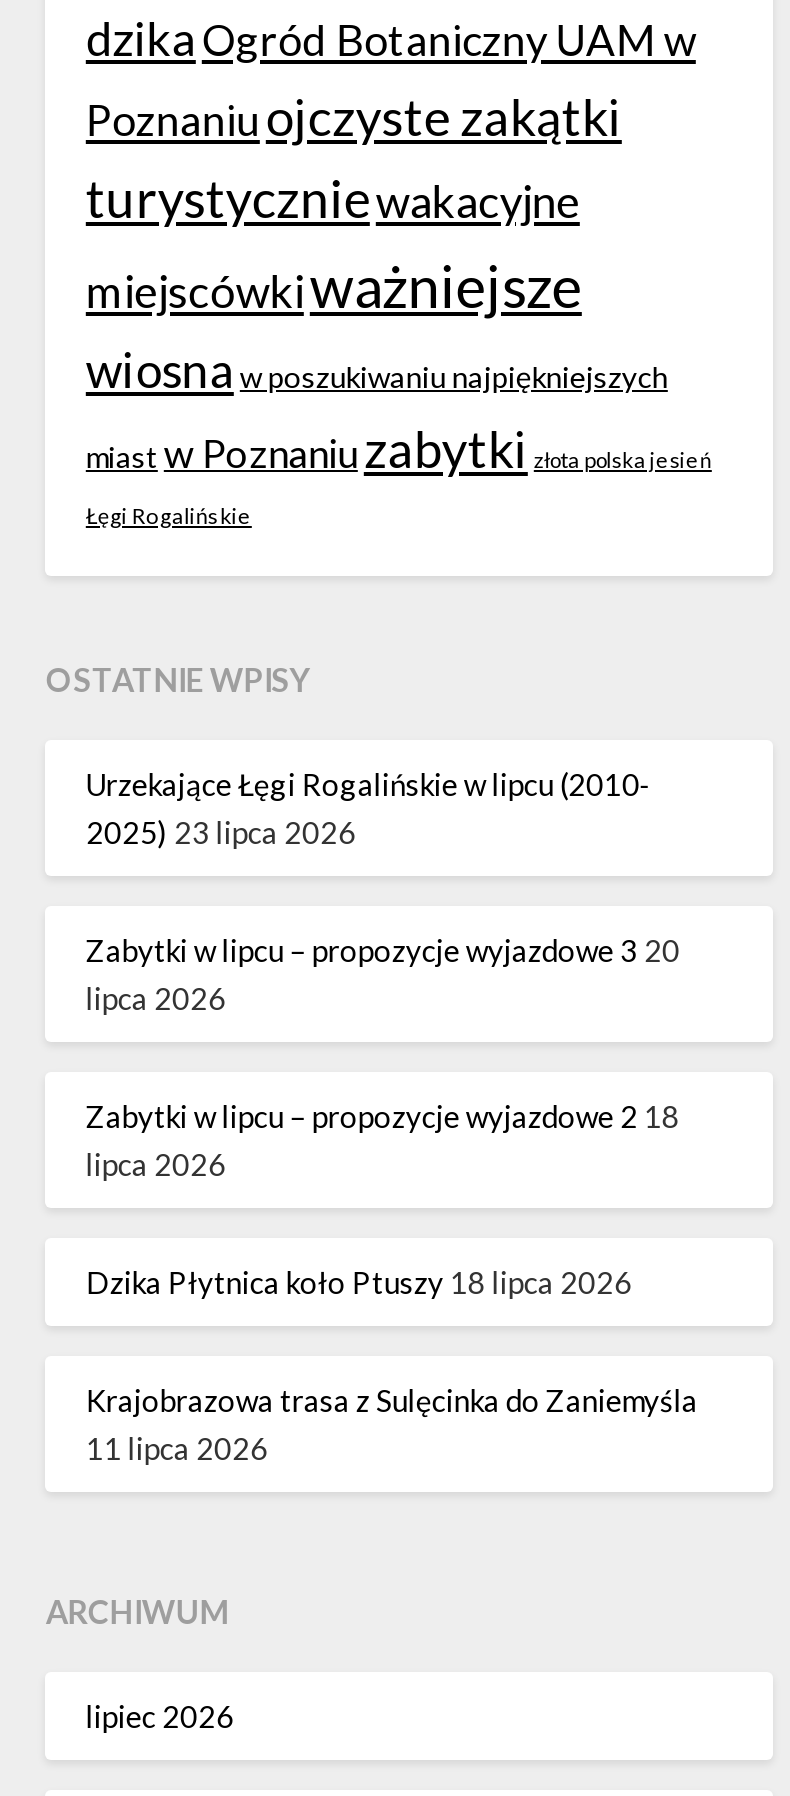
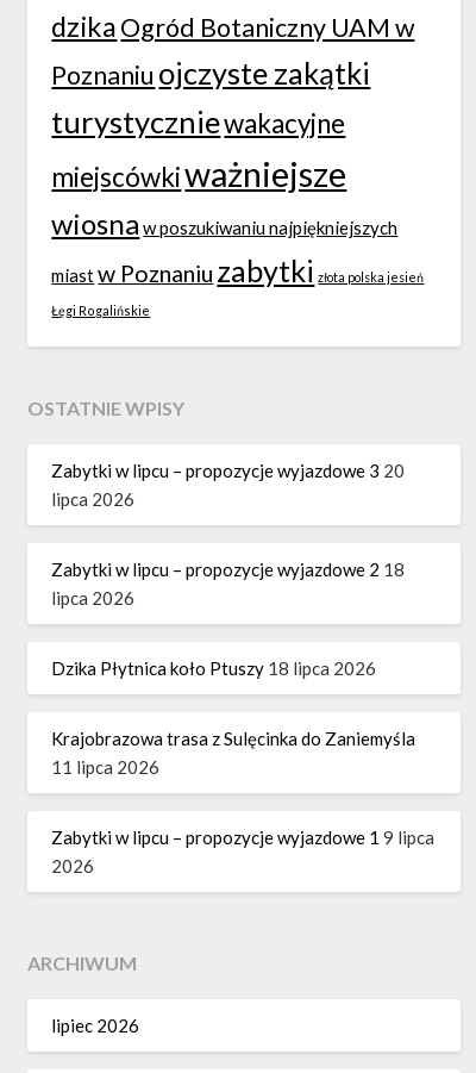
- Urzekające Łęgi Rogalińskie w lipcu (2010-
- 2025) 23 lipca 2026

moved up: Zabytki w lipcu – propozycje wyjazdowe 3 20 | lipca 2026 | Zabytki w lipcu – propozycje wyjazdowe 2 18 | lipca 2026 | Dzika Płytnica koło Ptuszy 18 lipca 2026 | Krajobrazowa trasa z Sulęcinka do Zaniemyśla | 11 lipca 2026

+ Zabytki w lipcu – propozycje wyjazdowe 1 9 lipca
+ 2026
